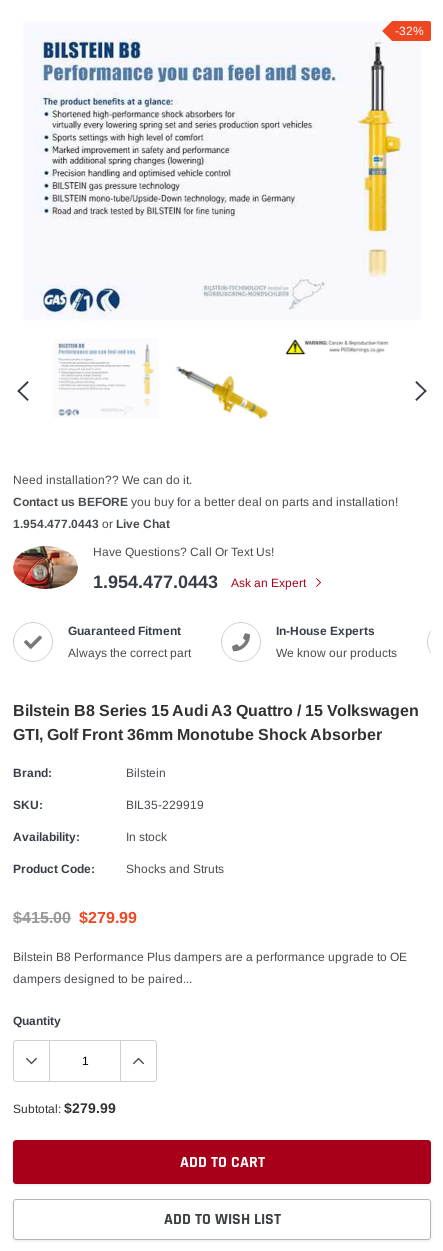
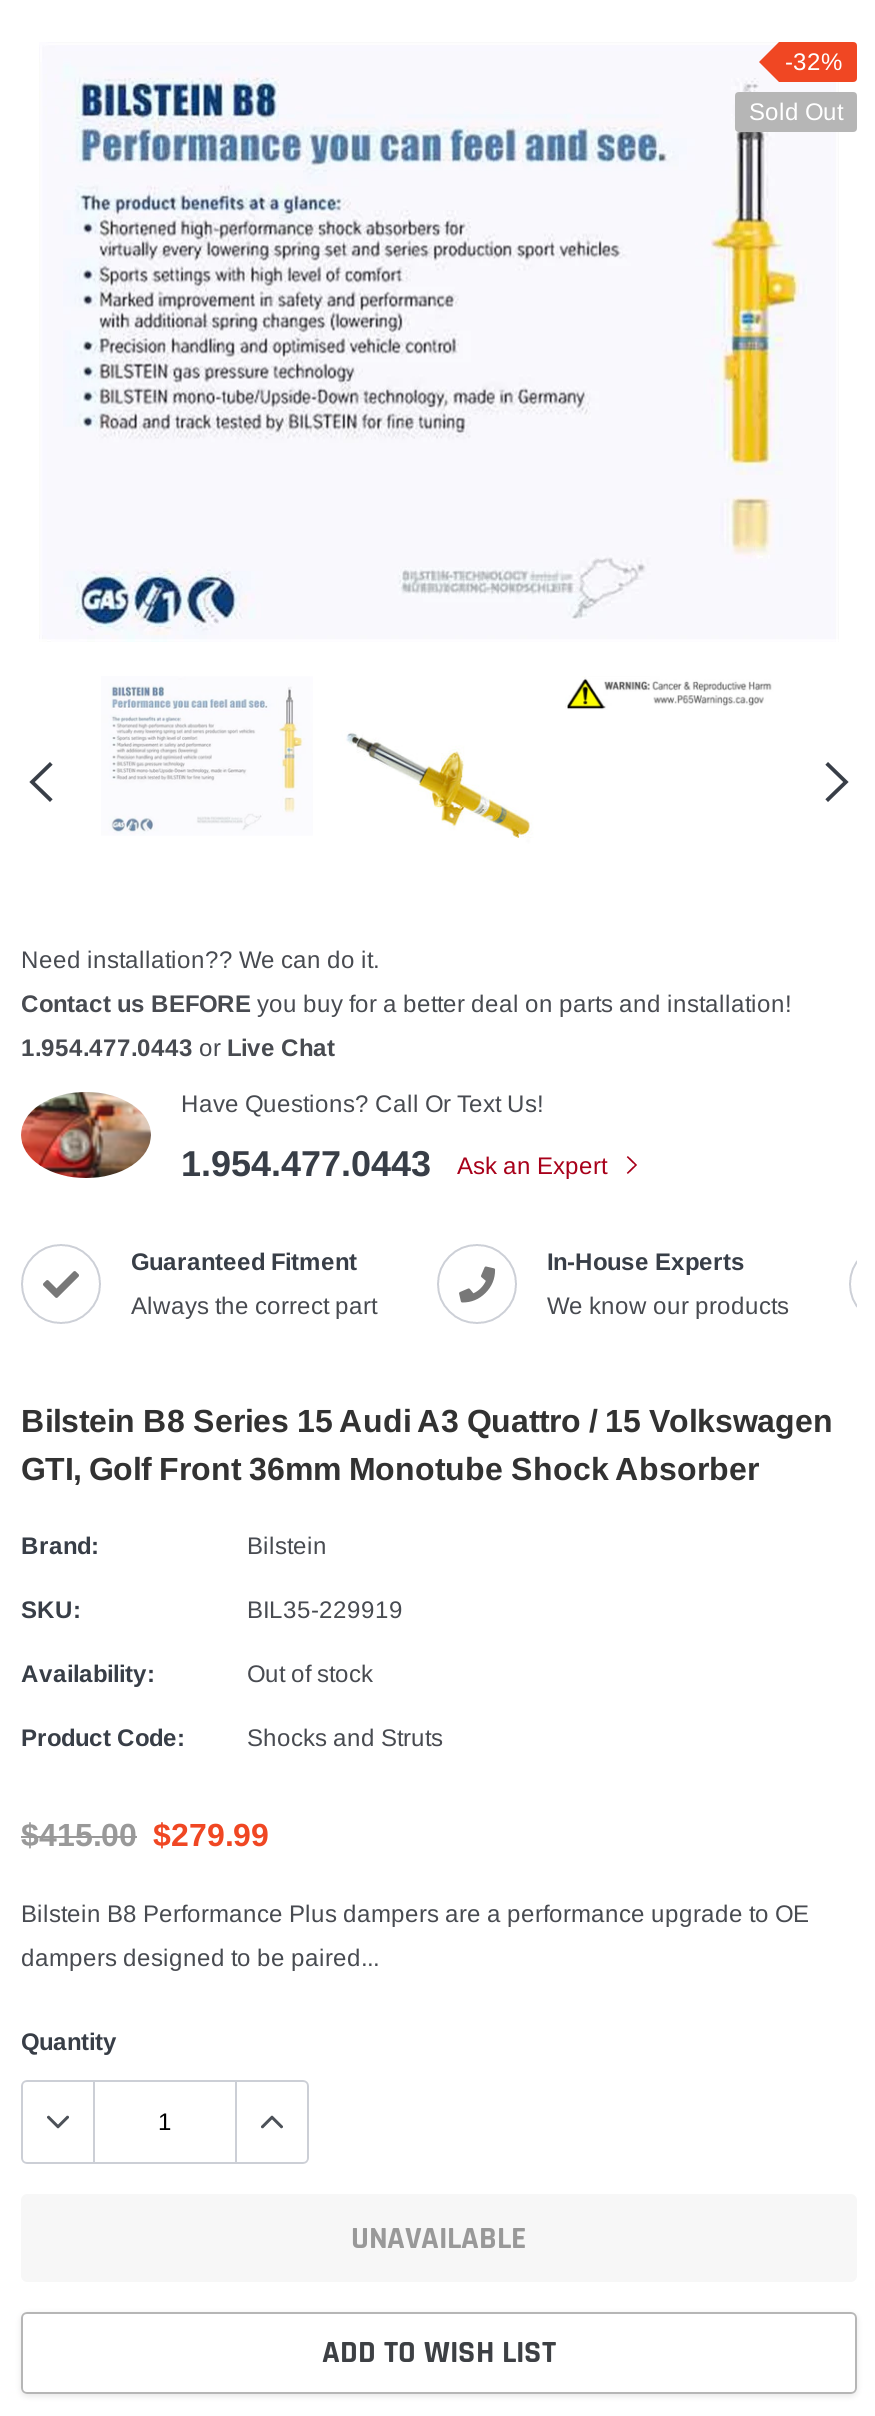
+ Sold Out

- In stock
+ Out of stock

- Subtotal: $279.99
- ADD TO CART
+ UNAVAILABLE
